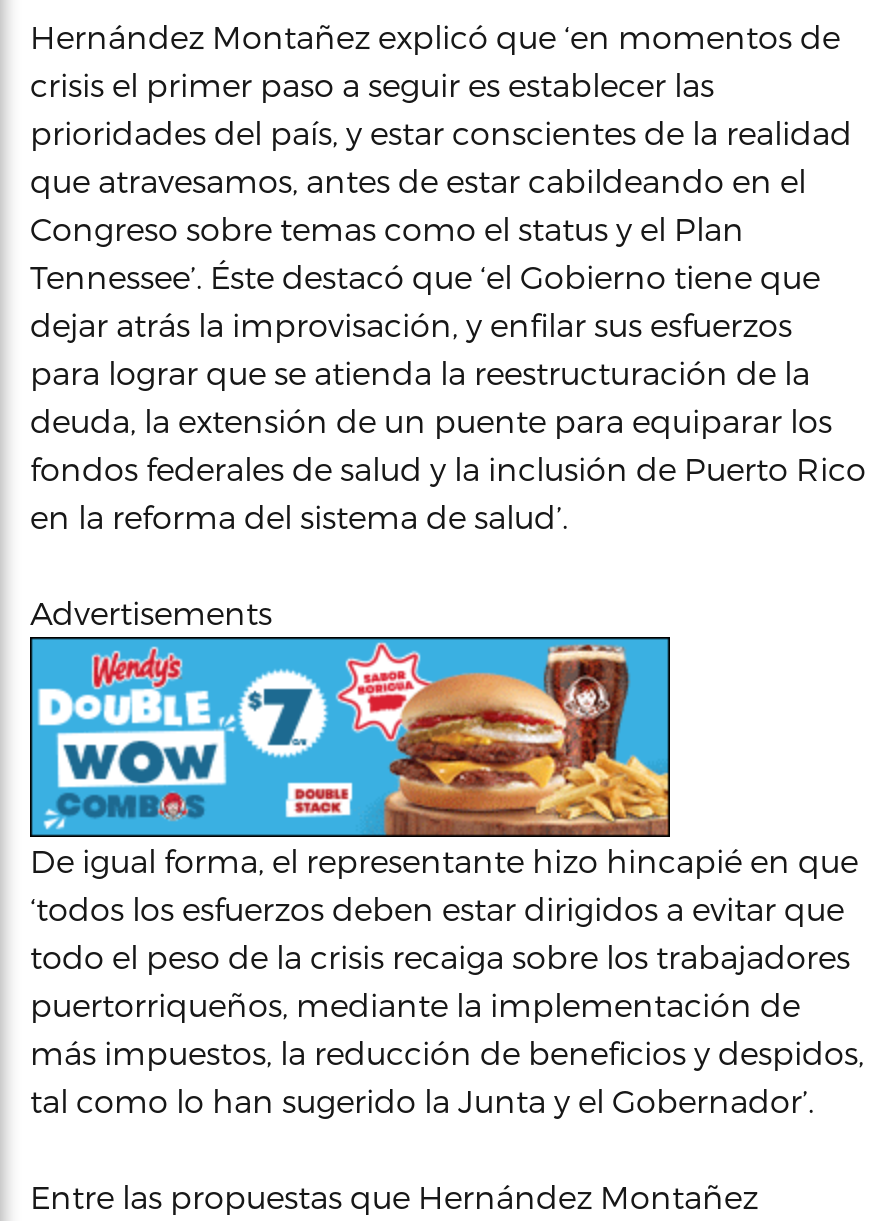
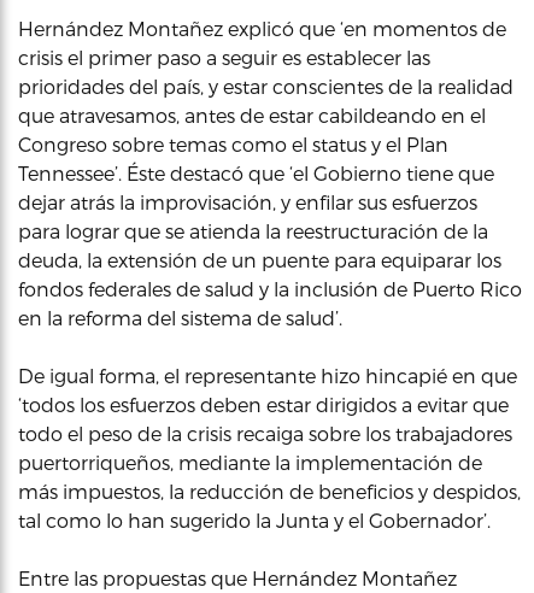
- Advertisements

- [image]
